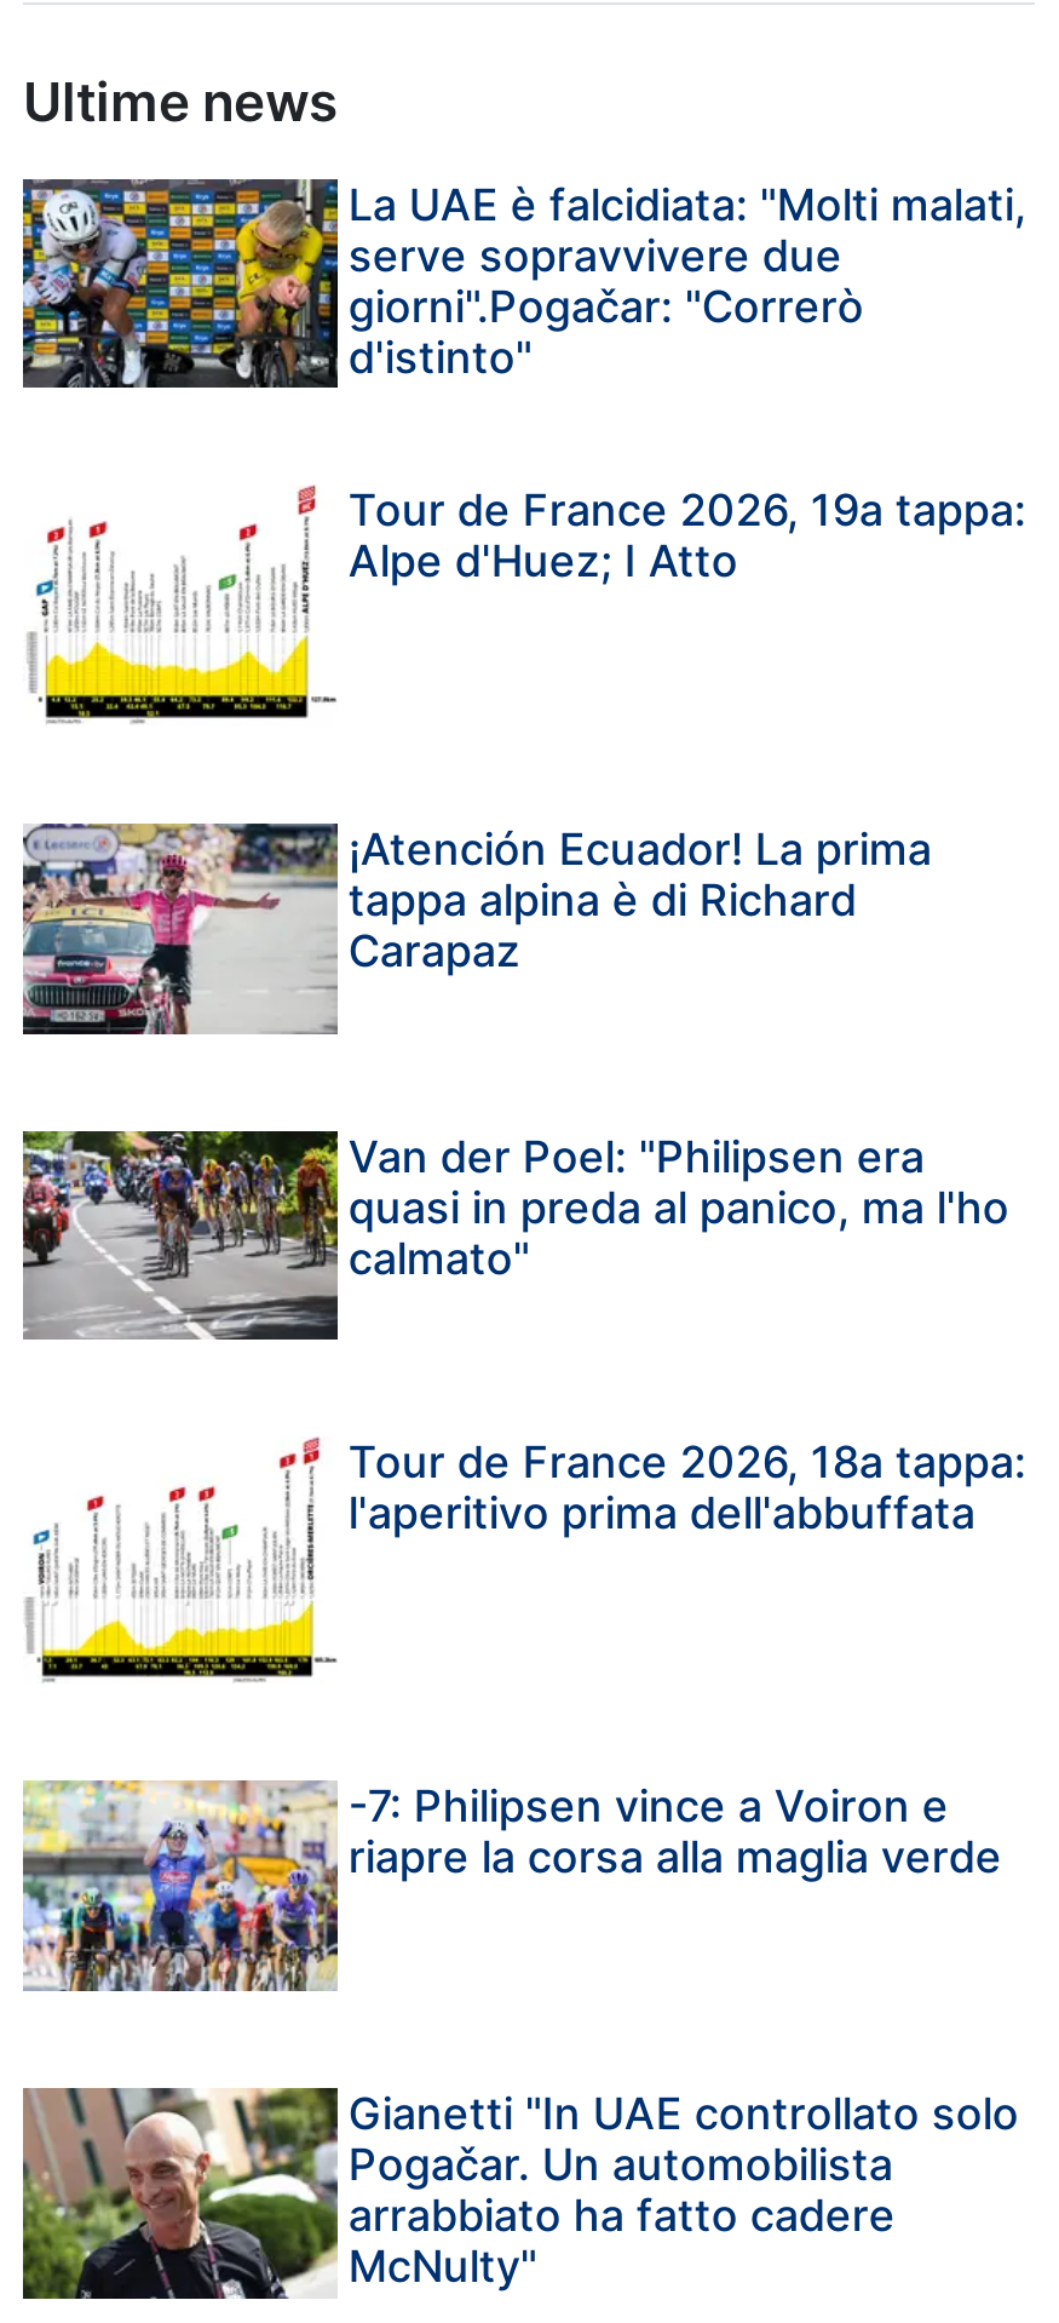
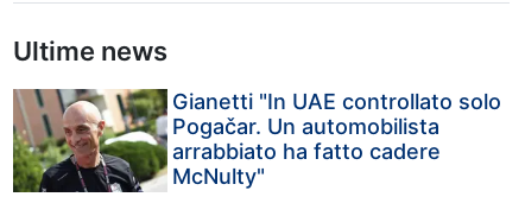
- [image]
- La UAE è falcidiata: "Molti malati,
- serve sopravvivere due
- giorni".Pogačar: "Correrò
- d'istinto"
- Tour de France 2026, 19a tappa:
- Alpe d'Huez; I Atto

- [image]

- [image]
- ¡Atención Ecuador! La prima
- tappa alpina è di Richard
- Carapaz

- [image]
- Van der Poel: "Philipsen era
- quasi in preda al panico, ma l'ho
- calmato"

- [image]
- Tour de France 2026, 18a tappa:
- l'aperitivo prima dell'abbuffata

- [image]
- -7: Philipsen vince a Voiron e
- riapre la corsa alla maglia verde
